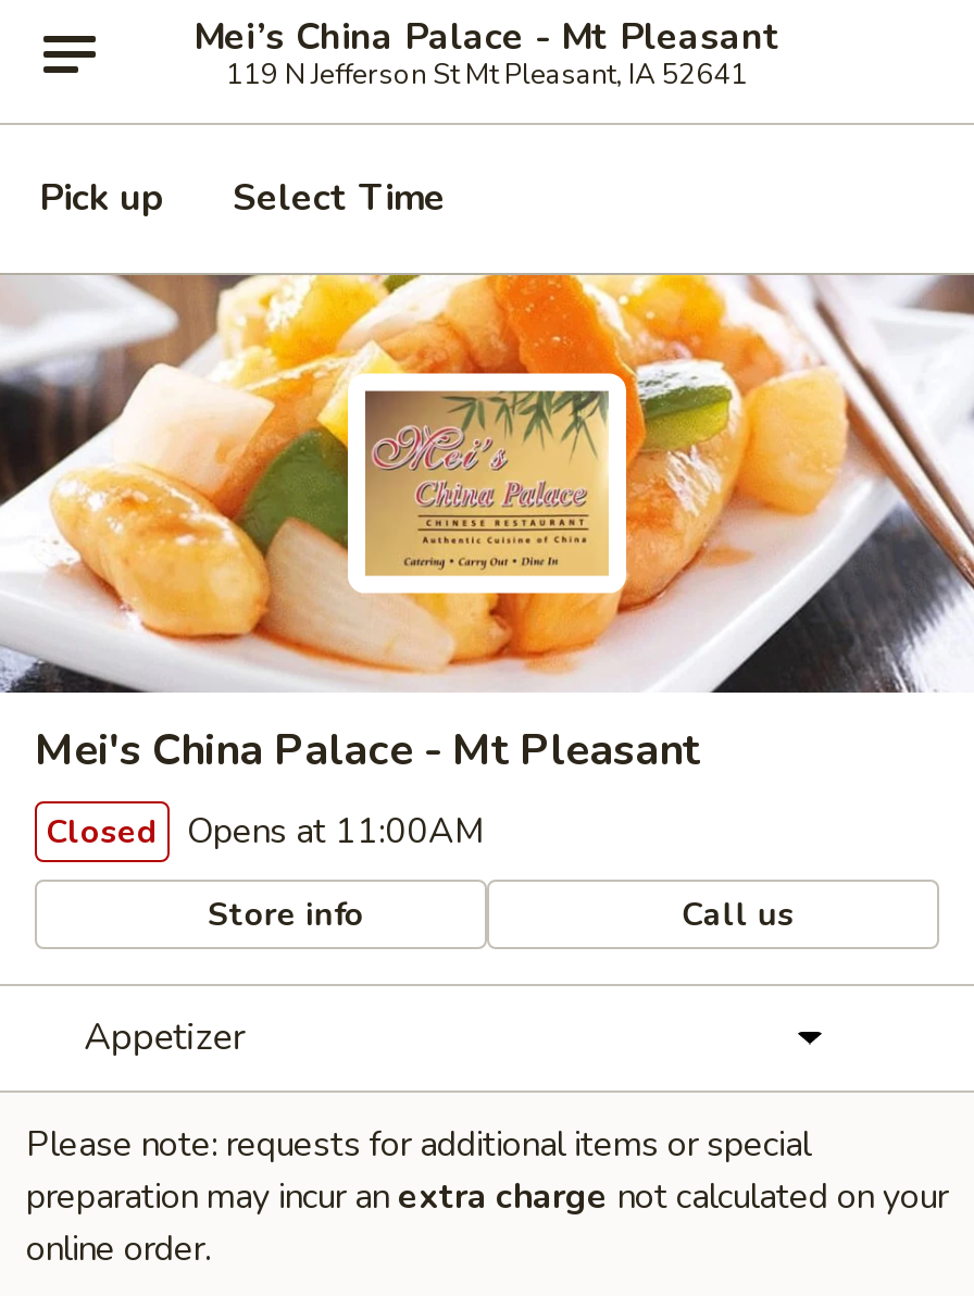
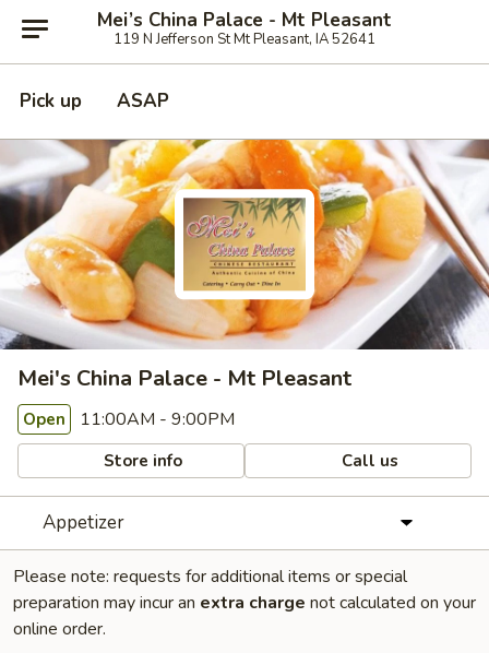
- Select Time
+ ASAP

- Closed Opens at 11:00AM
+ Open 11:00AM - 9:00PM
